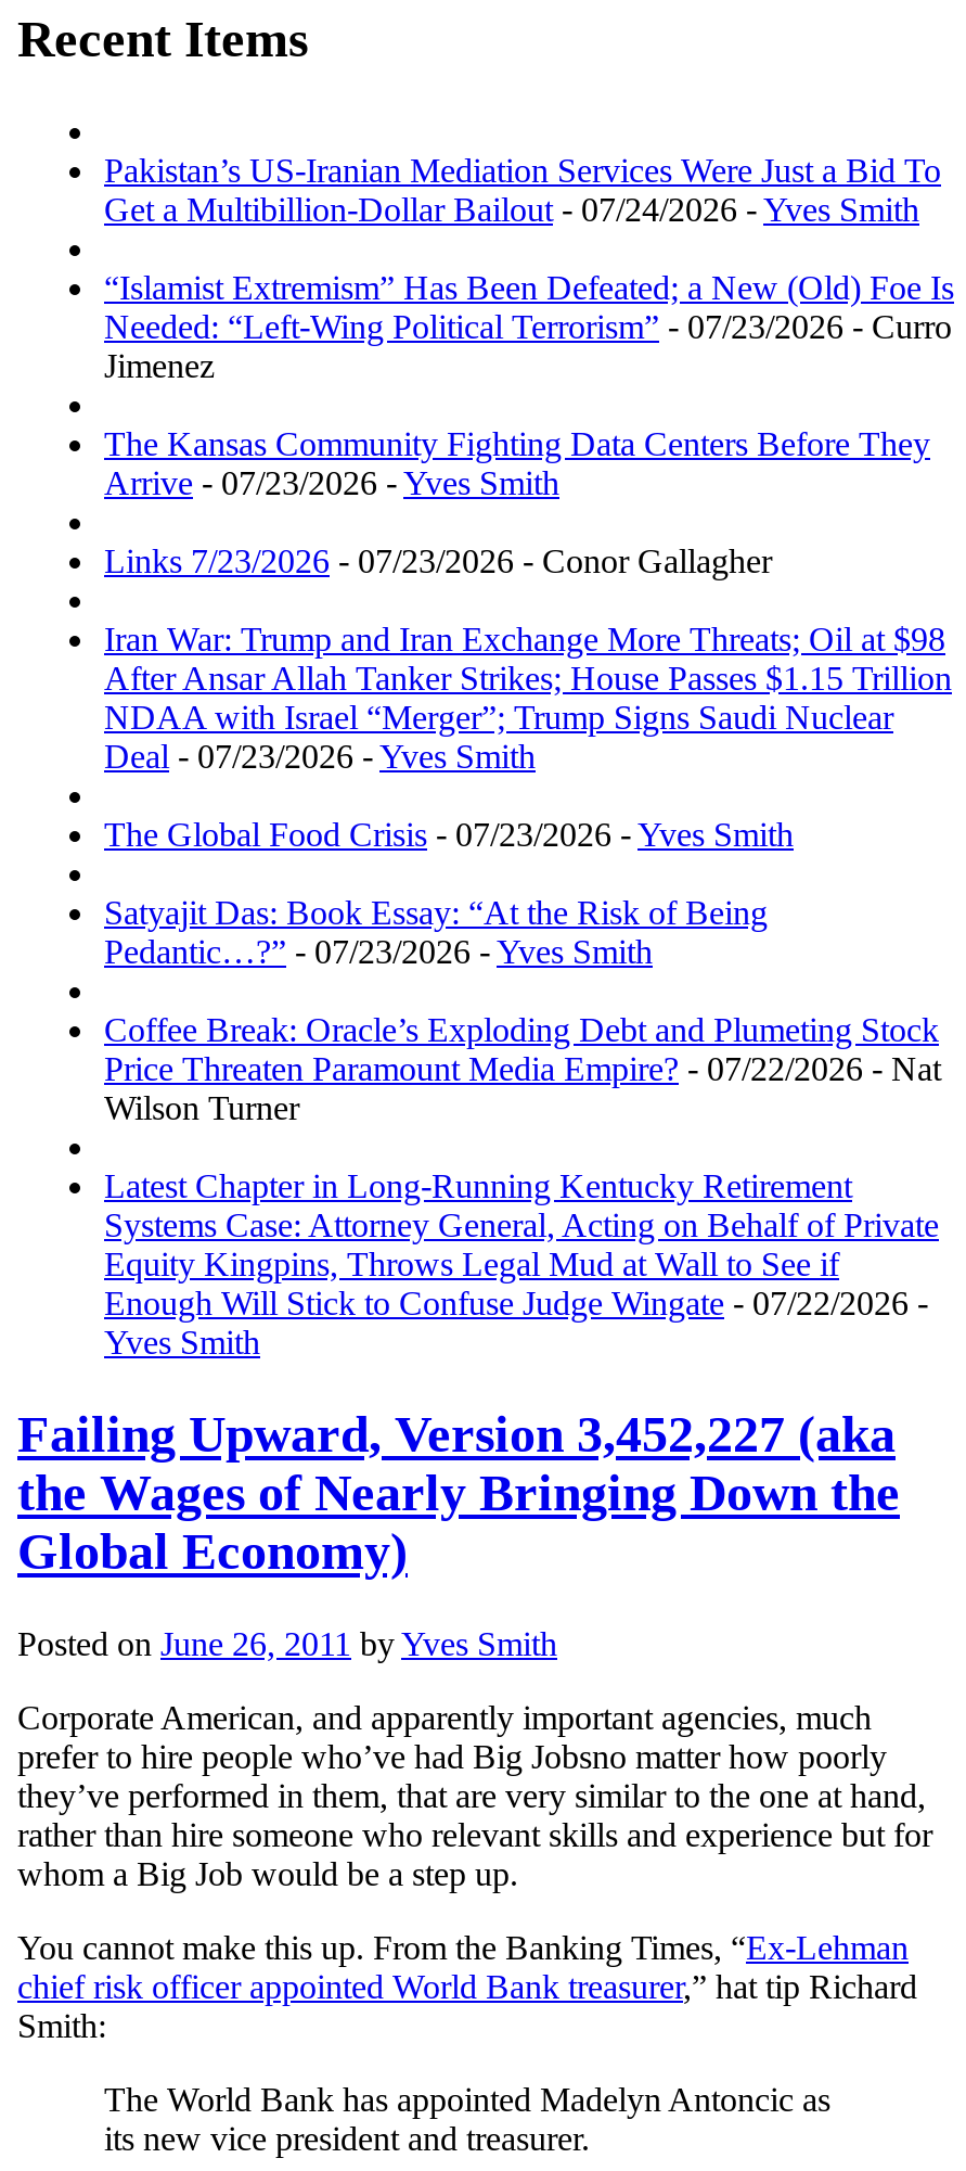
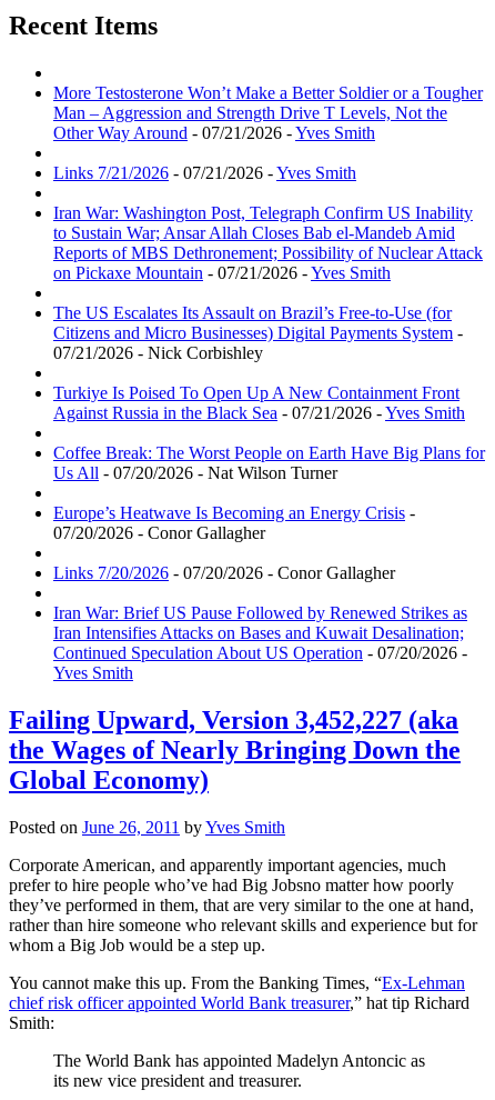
- Pakistan’s US-Iranian Mediation Services Were Just a Bid To
- Get a Multibillion-Dollar Bailout - 07/24/2026 - Yves Smith
+ More Testosterone Won’t Make a Better Soldier or a Tougher
+ Man – Aggression and Strength Drive T Levels, Not the
+ Other Way Around - 07/21/2026 - Yves Smith

- “Islamist Extremism” Has Been Defeated; a New (Old) Foe Is
- Needed: “Left-Wing Political Terrorism” - 07/23/2026 - Curro
- Jimenez
+ Links 7/21/2026 - 07/21/2026 - Yves Smith

- The Kansas Community Fighting Data Centers Before They
- Arrive - 07/23/2026 - Yves Smith
+ Iran War: Washington Post, Telegraph Confirm US Inability
+ to Sustain War; Ansar Allah Closes Bab el-Mandeb Amid
+ Reports of MBS Dethronement; Possibility of Nuclear Attack
+ on Pickaxe Mountain - 07/21/2026 - Yves Smith

- Links 7/23/2026 - 07/23/2026 - Conor Gallagher
+ The US Escalates Its Assault on Brazil’s Free-to-Use (for
+ Citizens and Micro Businesses) Digital Payments System -
+ 07/21/2026 - Nick Corbishley

- Iran War: Trump and Iran Exchange More Threats; Oil at $98
- After Ansar Allah Tanker Strikes; House Passes $1.15 Trillion
- NDAA with Israel “Merger”; Trump Signs Saudi Nuclear
- Deal - 07/23/2026 - Yves Smith
+ Turkiye Is Poised To Open Up A New Containment Front
+ Against Russia in the Black Sea - 07/21/2026 - Yves Smith

- The Global Food Crisis - 07/23/2026 - Yves Smith
+ Coffee Break: The Worst People on Earth Have Big Plans for
+ Us All - 07/20/2026 - Nat Wilson Turner

- Satyajit Das: Book Essay: “At the Risk of Being
- Pedantic…?” - 07/23/2026 - Yves Smith
+ Europe’s Heatwave Is Becoming an Energy Crisis -
+ 07/20/2026 - Conor Gallagher

- Coffee Break: Oracle’s Exploding Debt and Plumeting Stock
- Price Threaten Paramount Media Empire? - 07/22/2026 - Nat
- Wilson Turner
+ Links 7/20/2026 - 07/20/2026 - Conor Gallagher

- Latest Chapter in Long-Running Kentucky Retirement
- Systems Case: Attorney General, Acting on Behalf of Private
- Equity Kingpins, Throws Legal Mud at Wall to See if
- Enough Will Stick to Confuse Judge Wingate - 07/22/2026 -
+ Iran War: Brief US Pause Followed by Renewed Strikes as
+ Iran Intensifies Attacks on Bases and Kuwait Desalination;
+ Continued Speculation About US Operation - 07/20/2026 -
